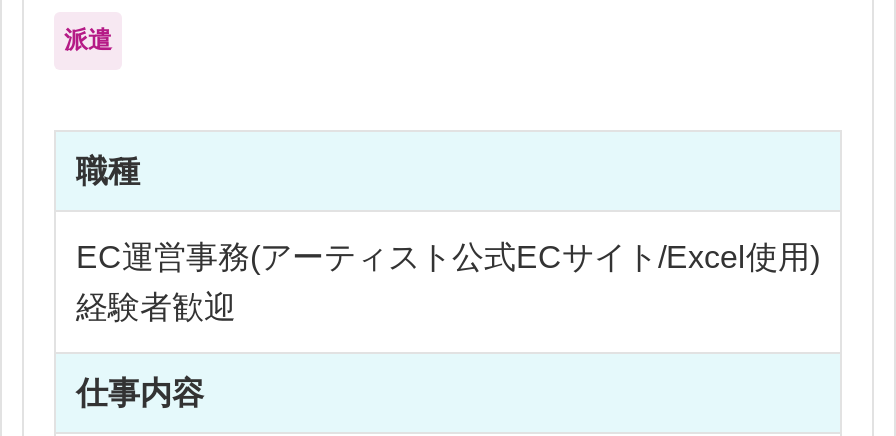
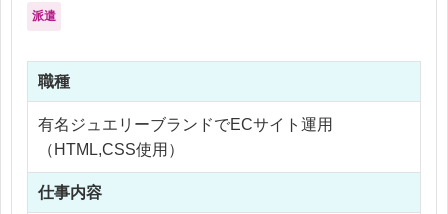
- EC運営事務(アーティスト公式ECサイト/Excel使用)
+ 有名ジュエリーブランドでECサイト運用

- 経験者歓迎
+ （HTML,CSS使用）
